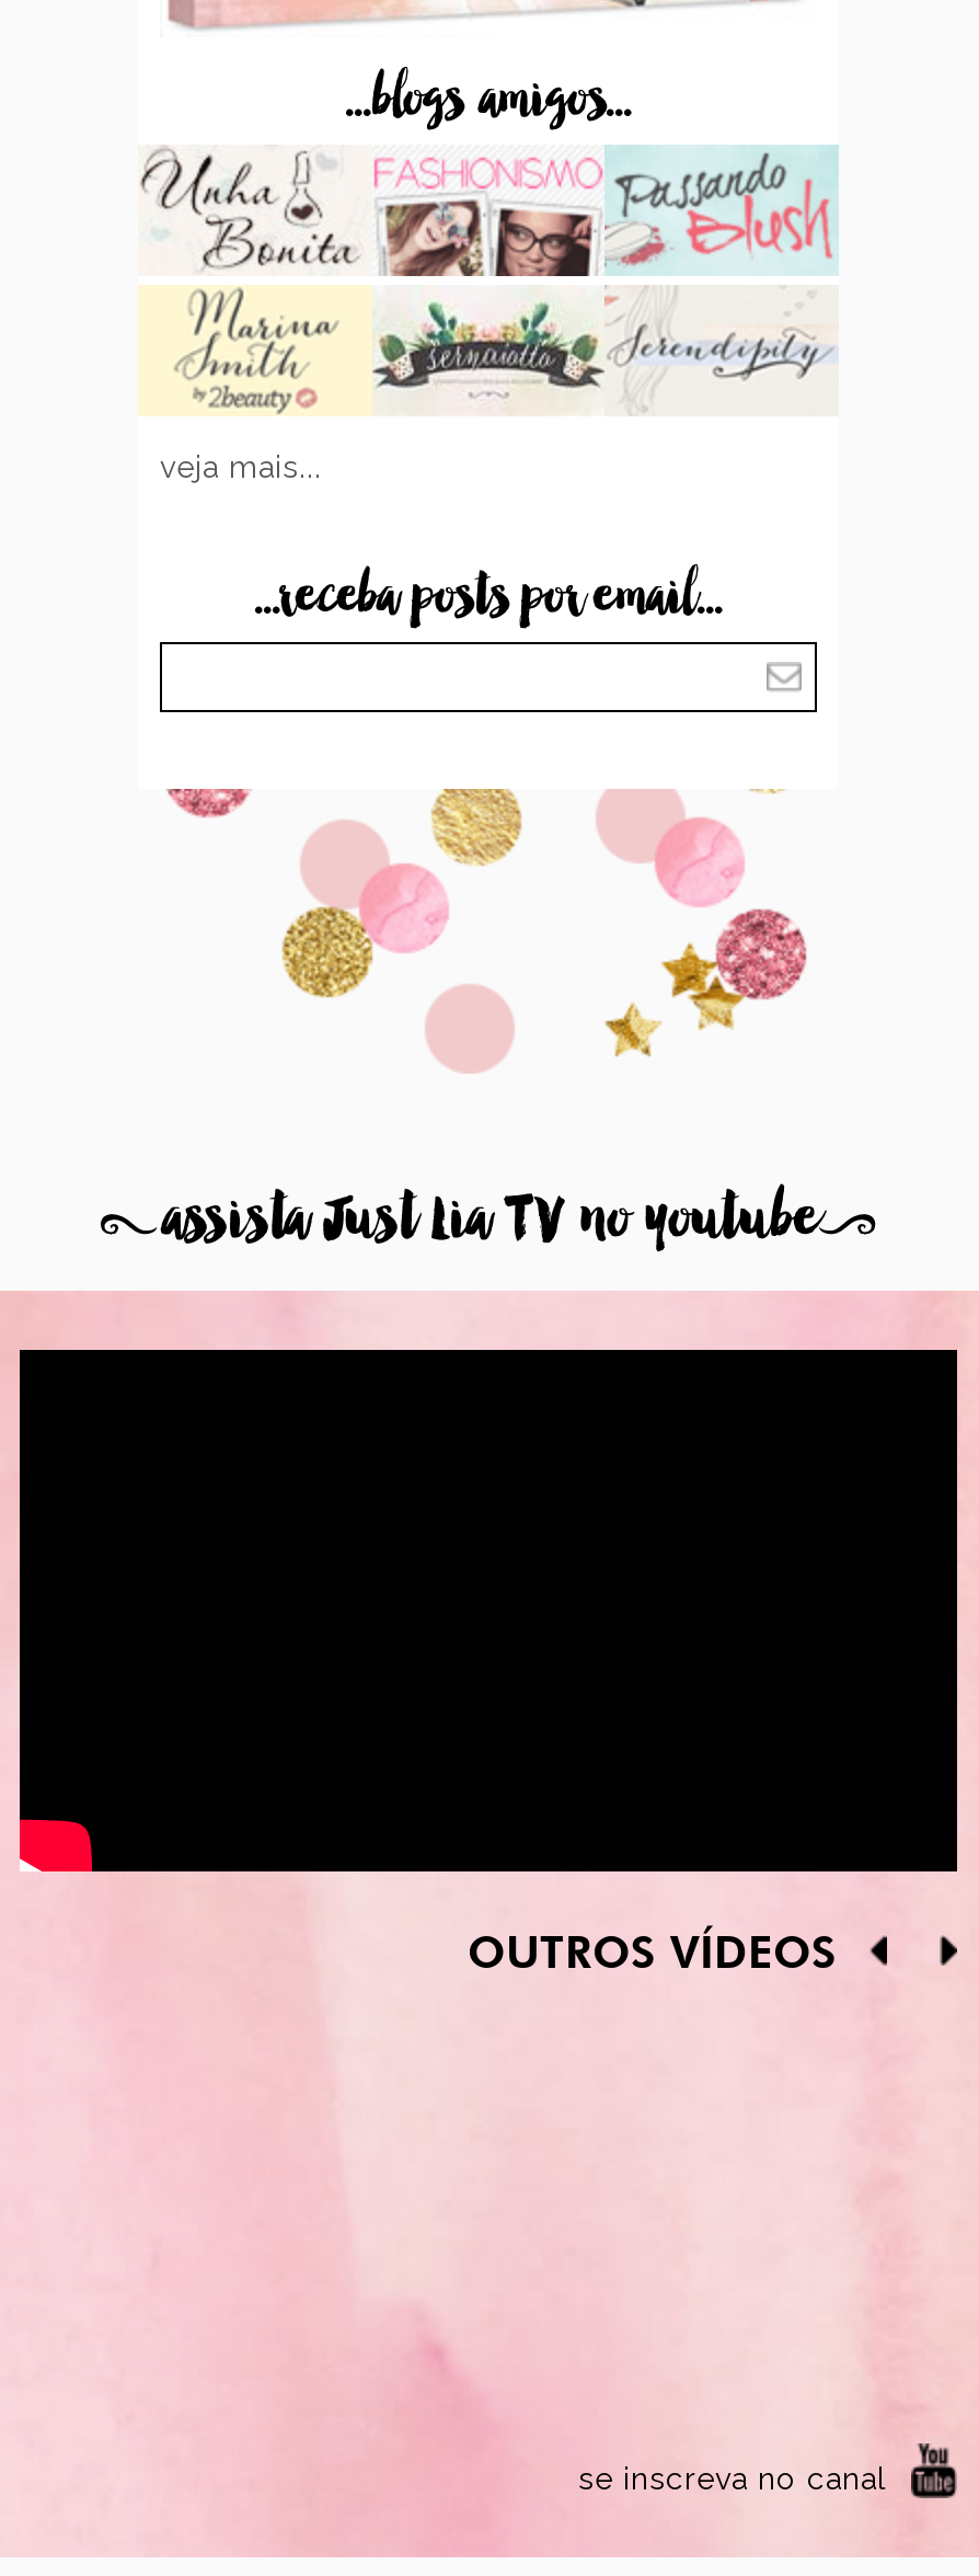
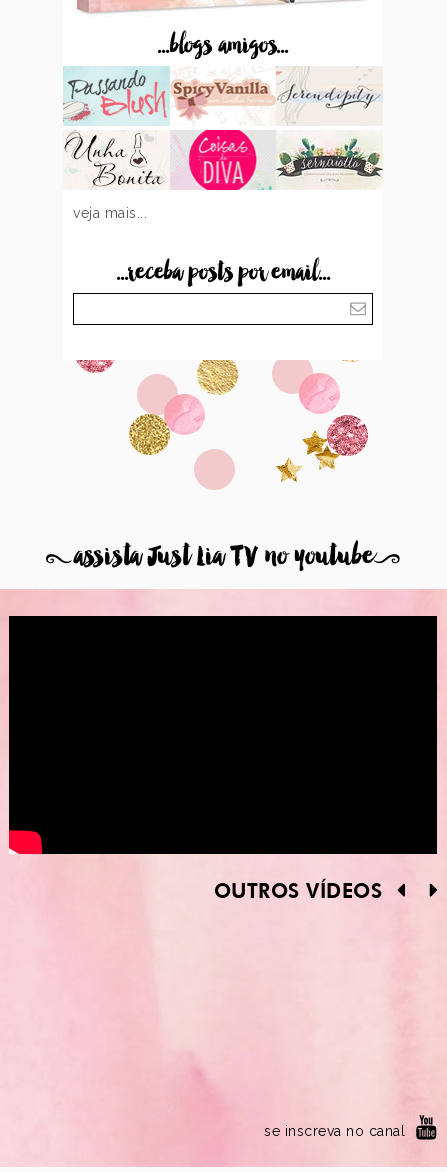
- [image]
+ [image]
